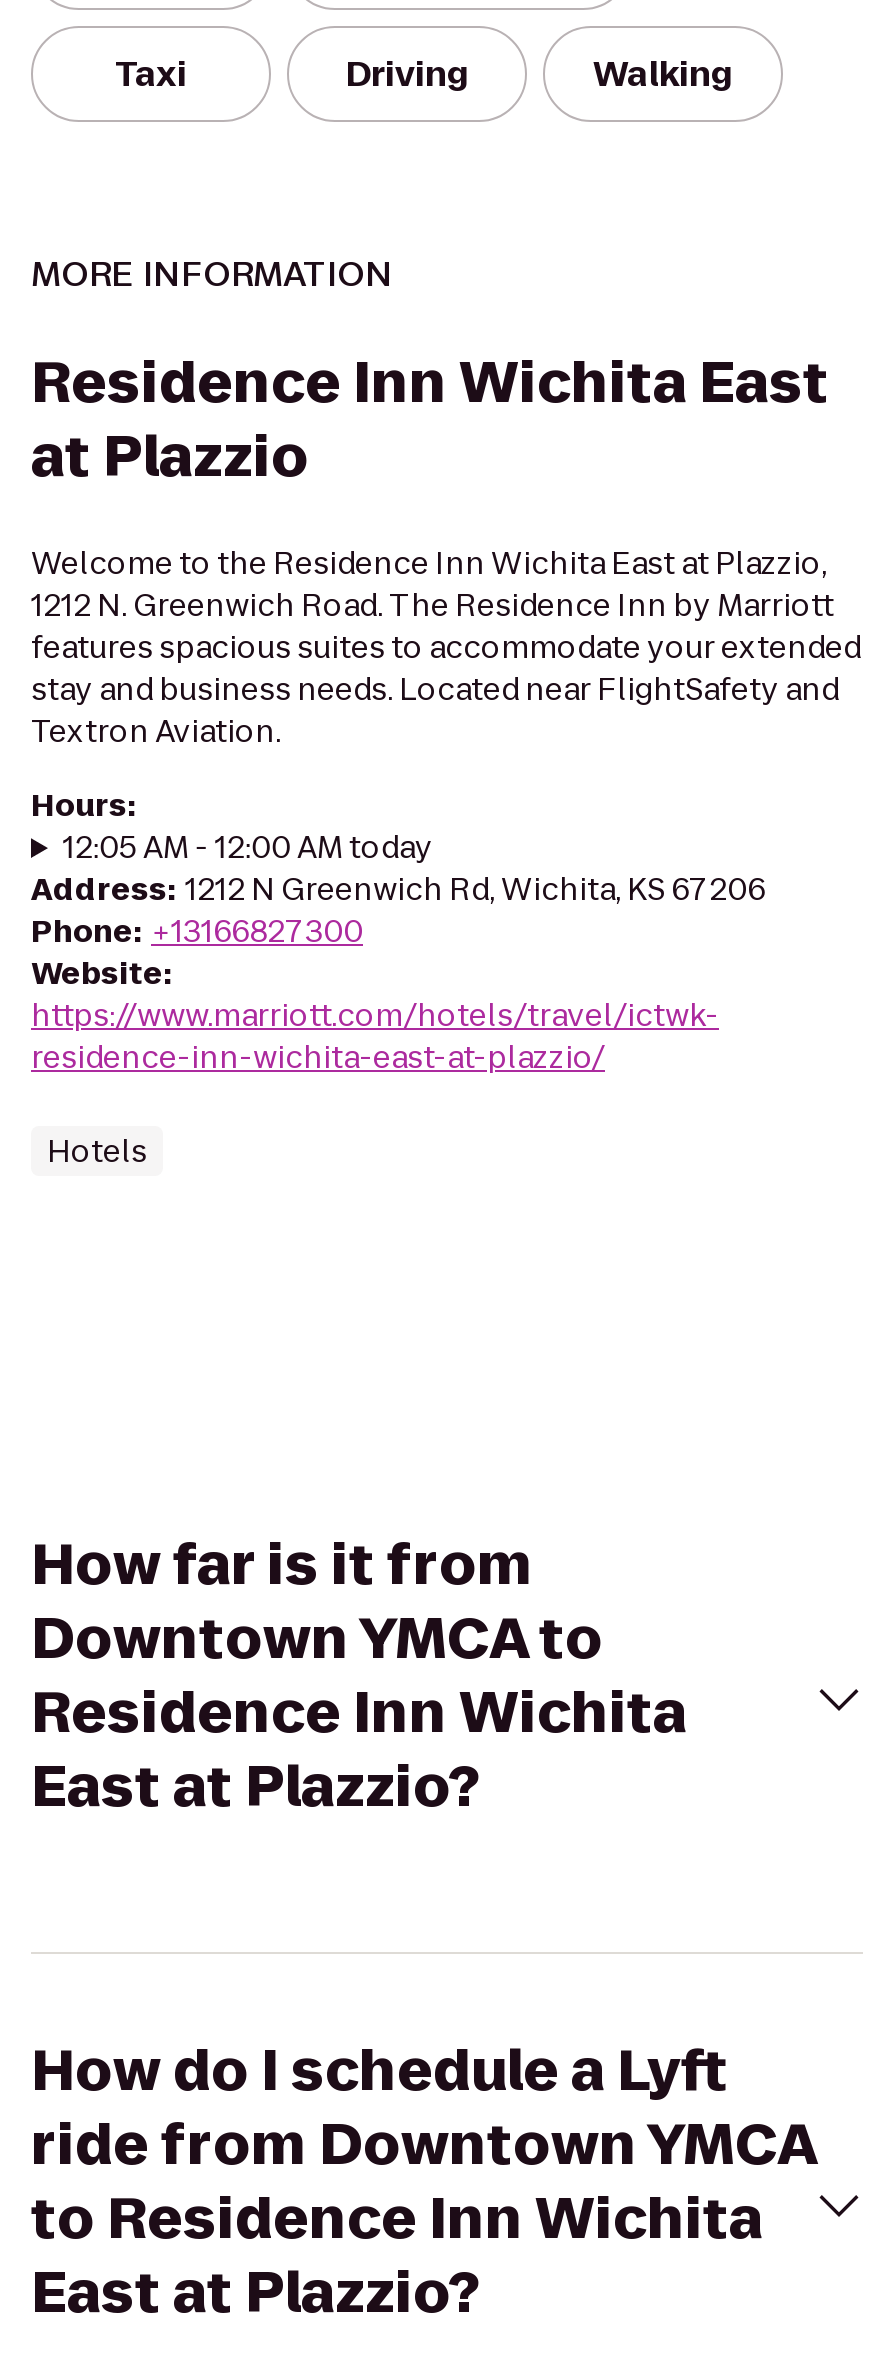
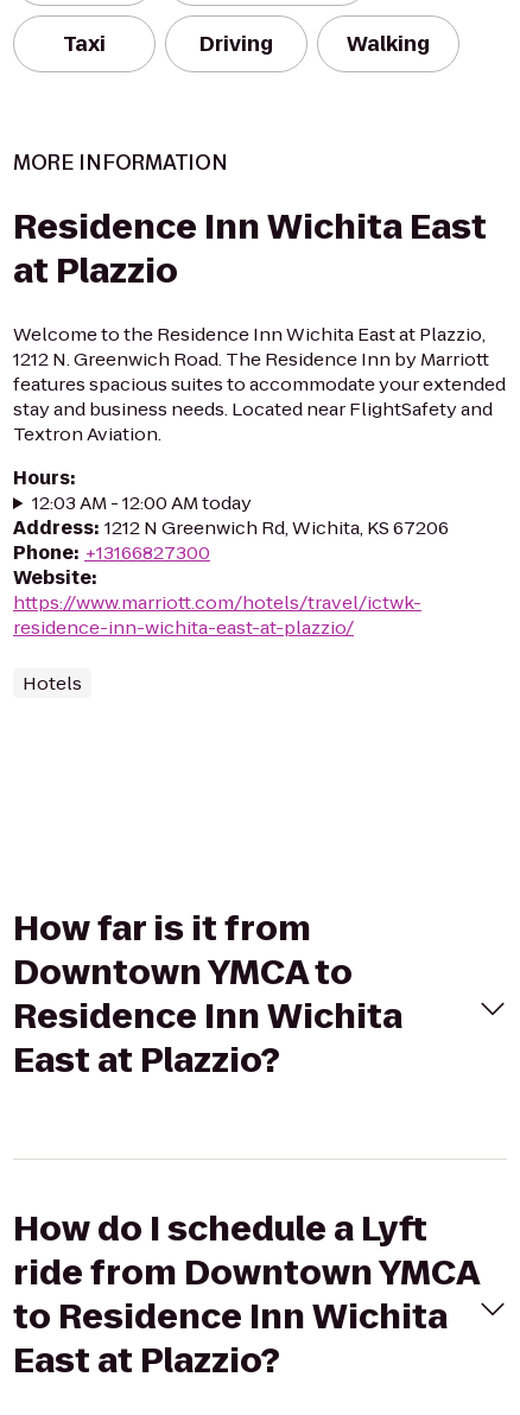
- 12:05 AM - 12:00 AM today
+ 12:03 AM - 12:00 AM today
